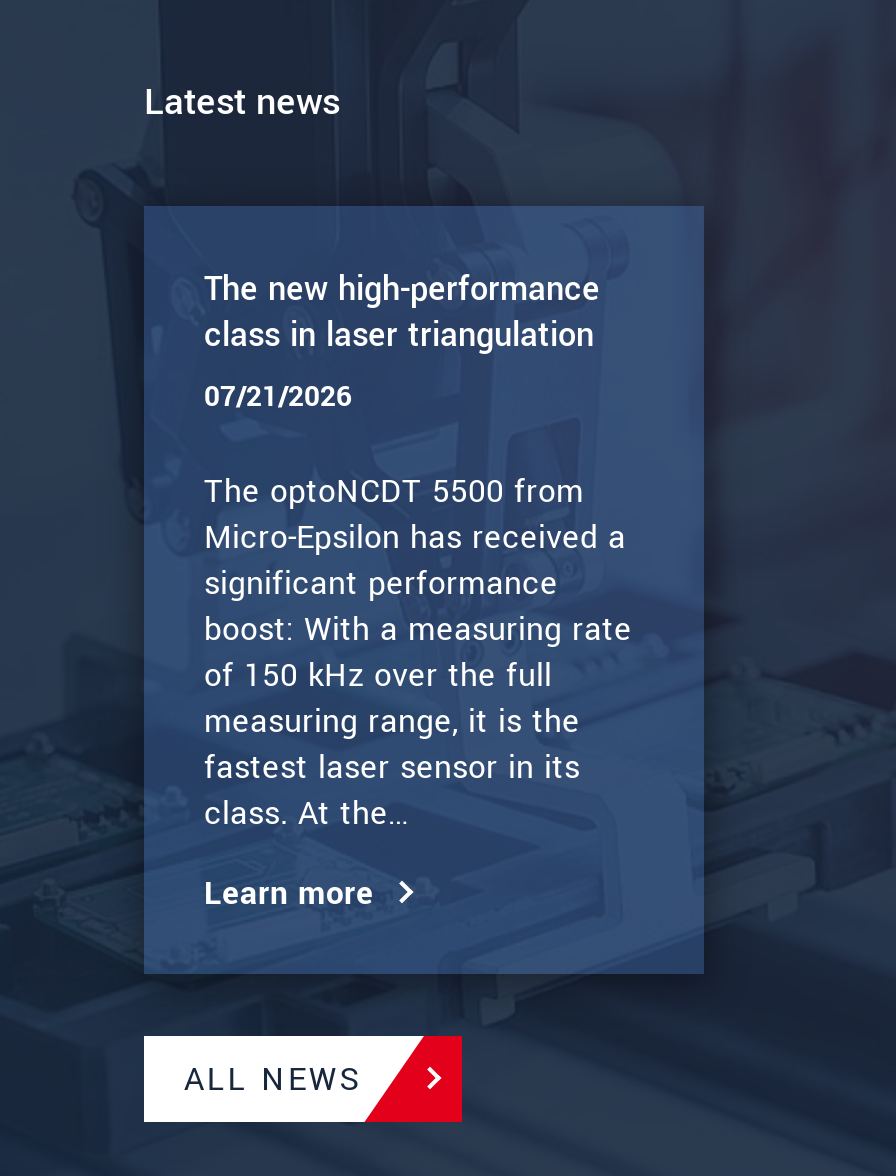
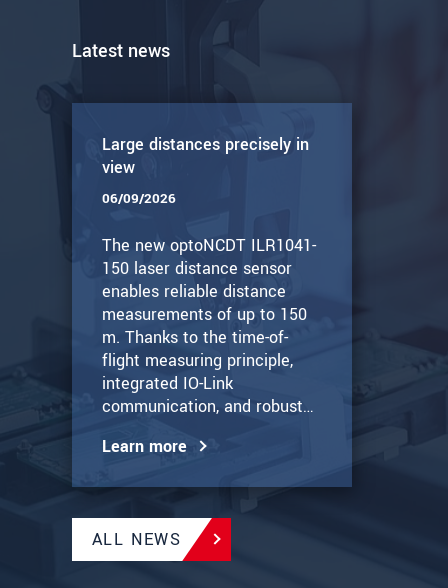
- The new high-performance
- class in laser triangulation
- 07/21/2026
+ Large distances precisely in
+ view
+ 06/09/2026

- The optoNCDT 5500 from
- Micro-Epsilon has received a
- significant performance
- boost: With a measuring rate
- of 150 kHz over the full
- measuring range, it is the
- fastest laser sensor in its
- class. At the…
+ The new optoNCDT ILR1041-
+ 150 laser distance sensor
+ enables reliable distance
+ measurements of up to 150
+ m. Thanks to the time-of-
+ flight measuring principle,
+ integrated IO-Link
+ communication, and robust…
